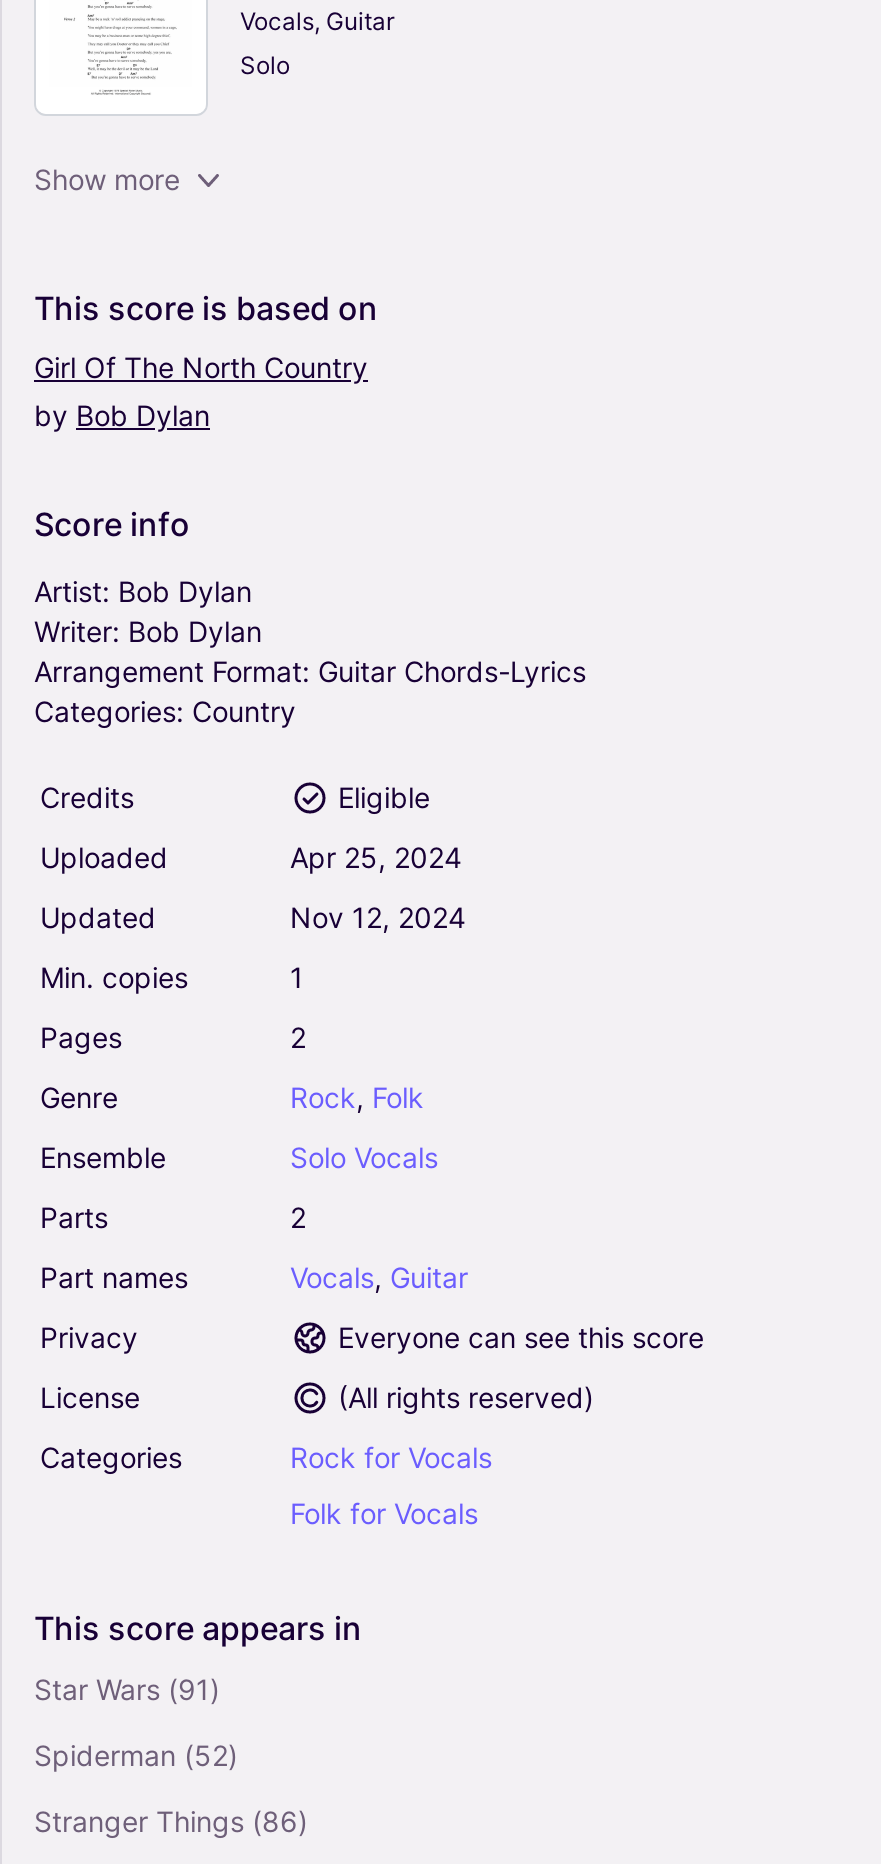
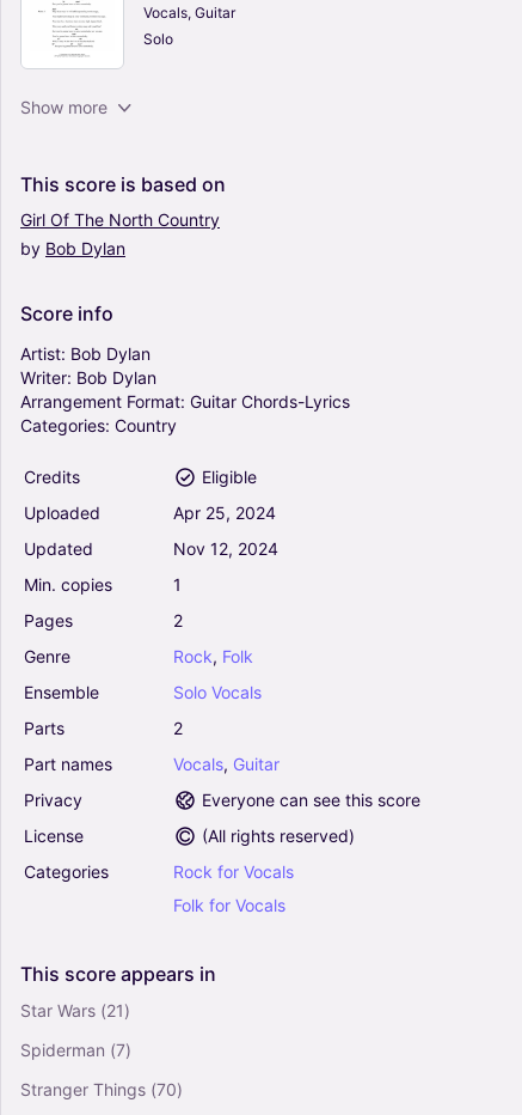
- Star Wars (91)
+ Star Wars (21)

- Spiderman (52)
+ Spiderman (7)

- Stranger Things (86)
+ Stranger Things (70)
